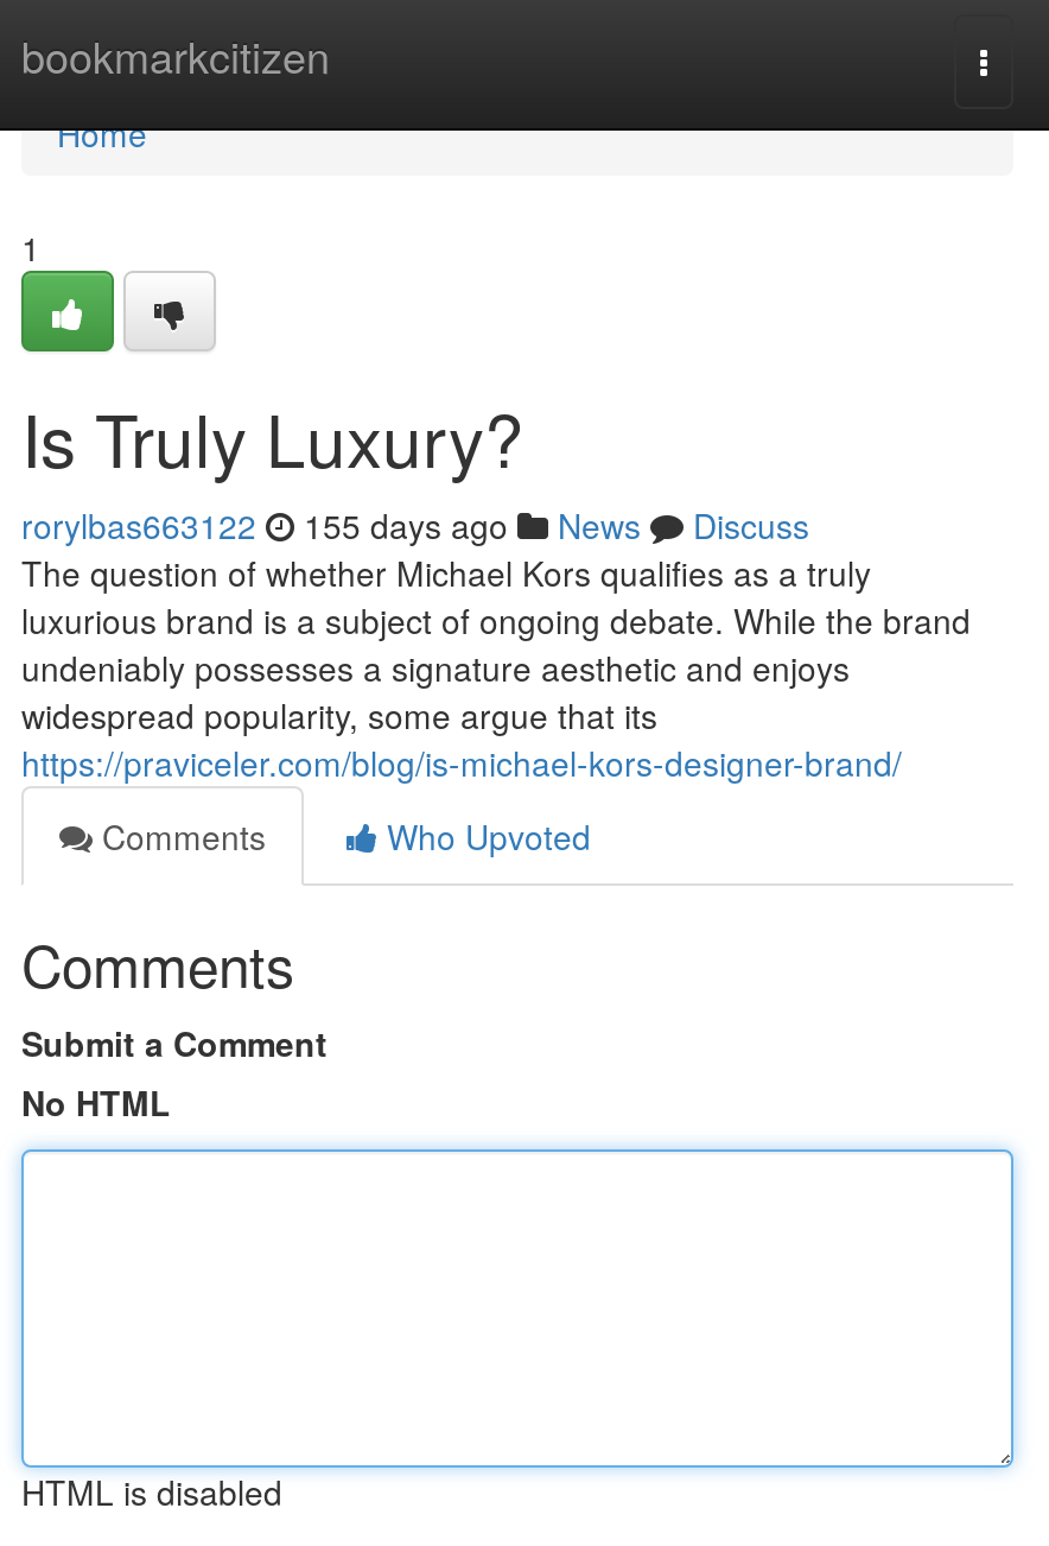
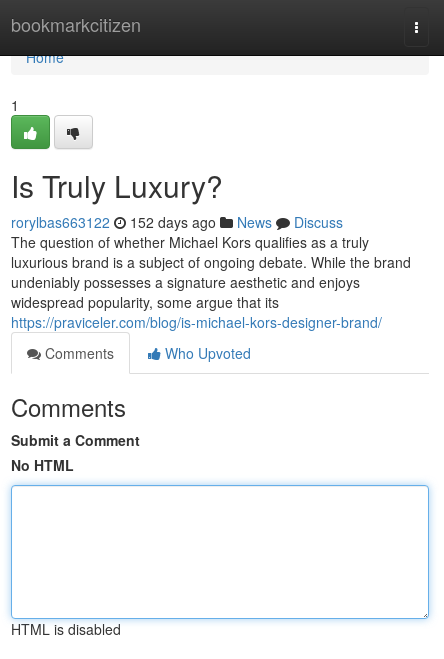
- rorylbas663122 155 days ago News Discuss
+ rorylbas663122 152 days ago News Discuss
